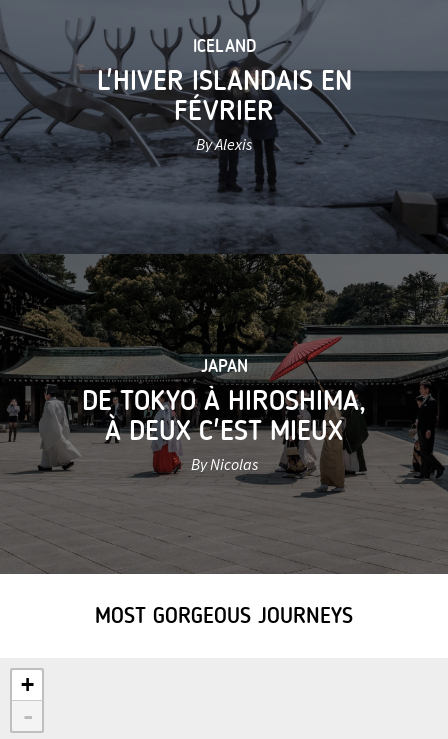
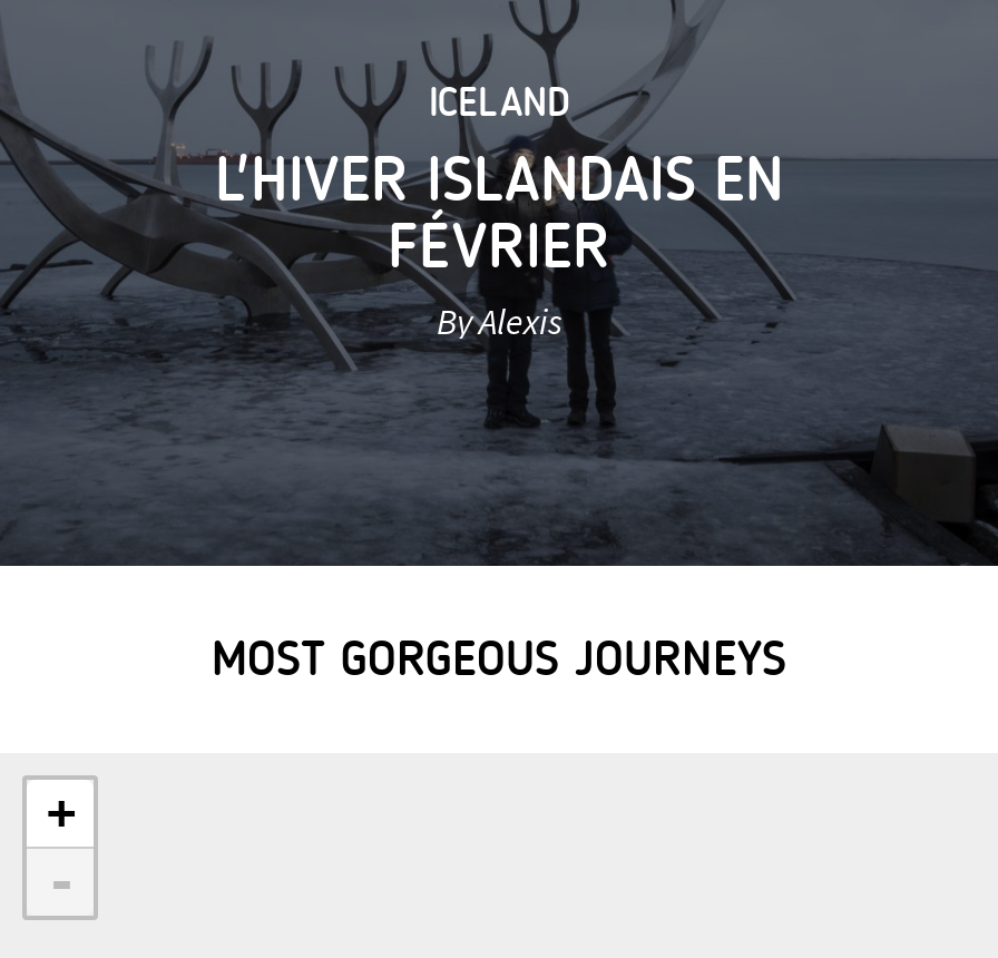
- [image]
- JAPAN
- DE TOKYO À HIROSHIMA,
- À DEUX C'EST MIEUX
- By Nicolas
